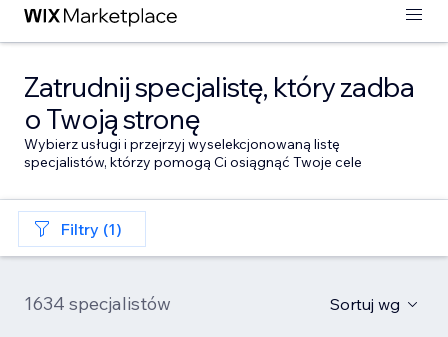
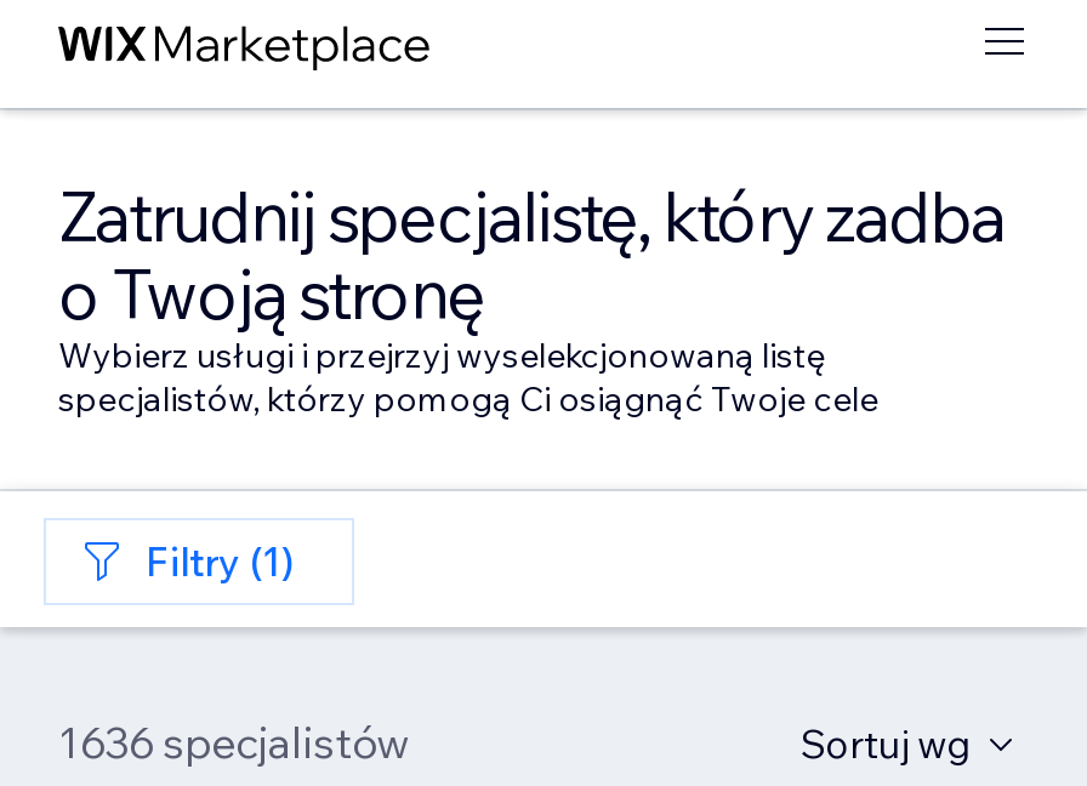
- 1634 specjalistów
+ 1636 specjalistów
